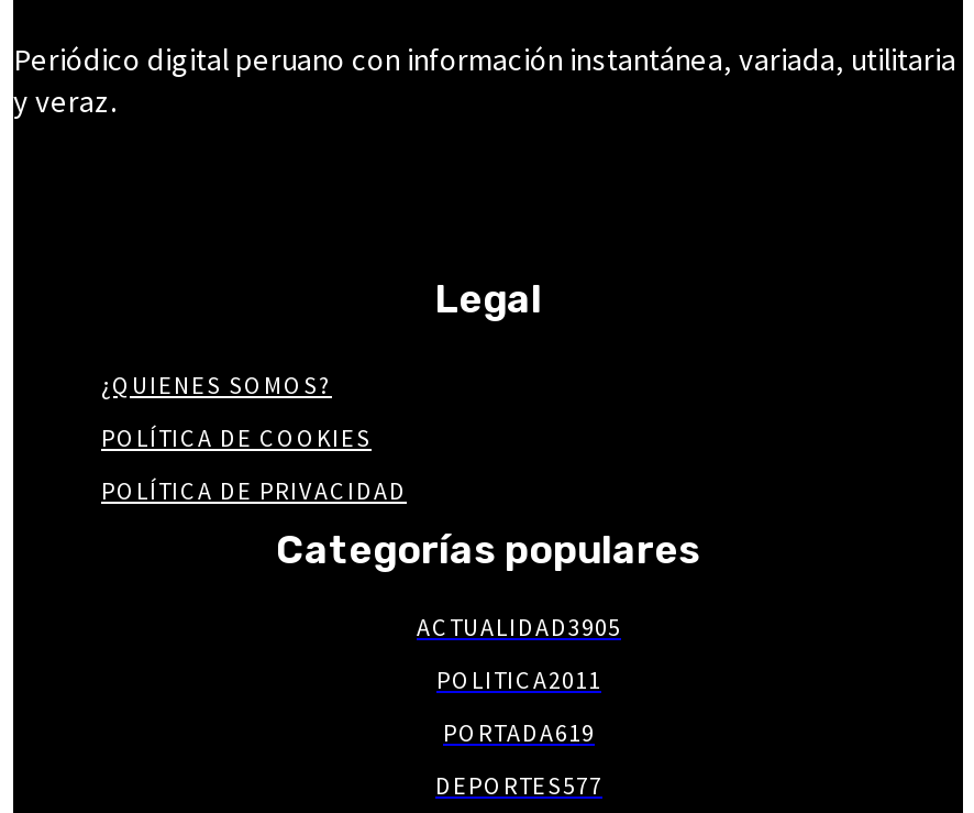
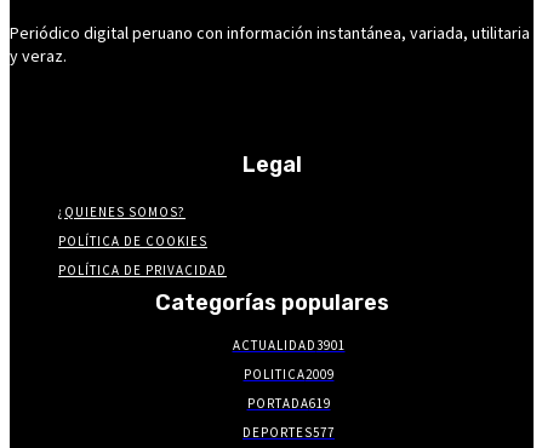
- ACTUALIDAD3905
+ ACTUALIDAD3901

- POLITICA2011
+ POLITICA2009
